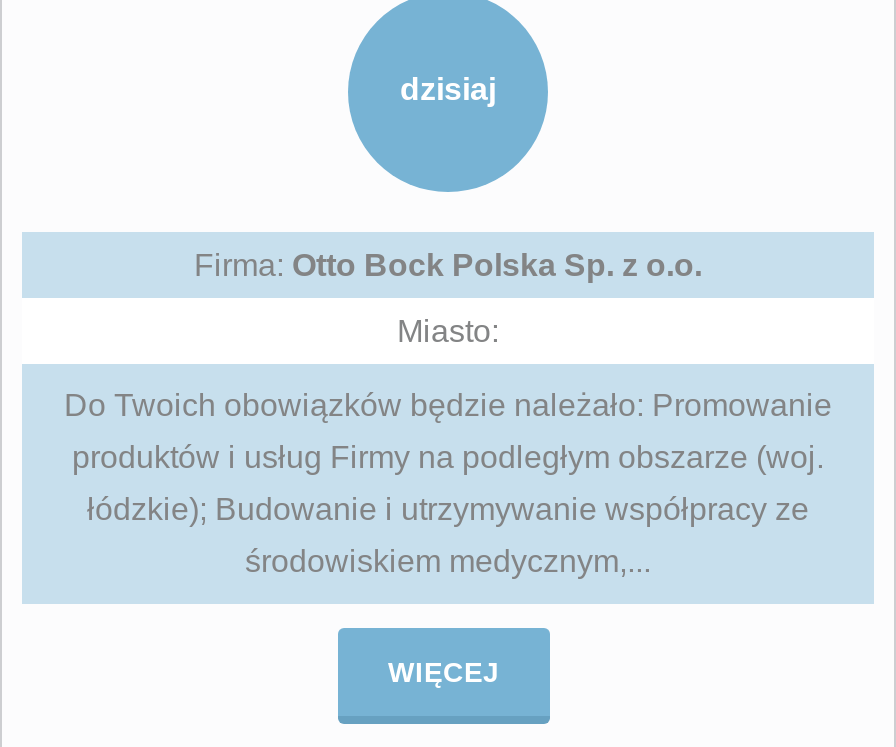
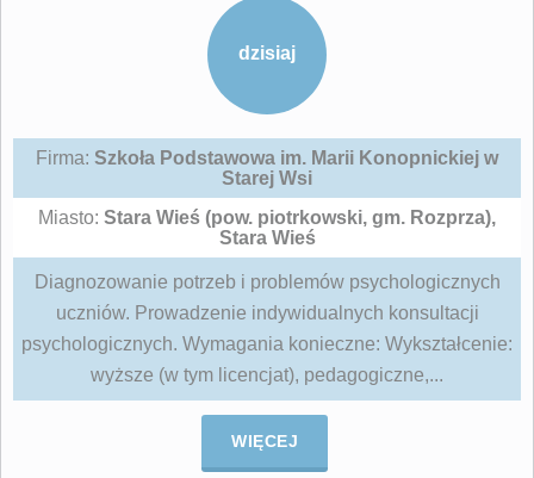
- Firma: Otto Bock Polska Sp. z o.o.
+ Firma: Szkoła Podstawowa im. Marii Konopnickiej w
+ Starej Wsi

- Miasto:
+ Miasto: Stara Wieś (pow. piotrkowski, gm. Rozprza),
+ Stara Wieś

- Do Twoich obowiązków będzie należało: Promowanie
+ Diagnozowanie potrzeb i problemów psychologicznych

- produktów i usług Firmy na podległym obszarze (woj.
+ uczniów. Prowadzenie indywidualnych konsultacji

- łódzkie); Budowanie i utrzymywanie współpracy ze
+ psychologicznych. Wymagania konieczne: Wykształcenie:

- środowiskiem medycznym,...
+ wyższe (w tym licencjat), pedagogiczne,...
